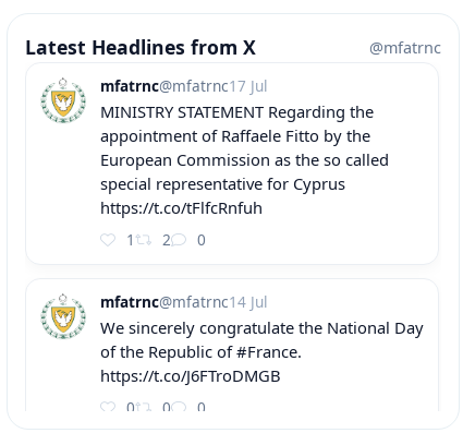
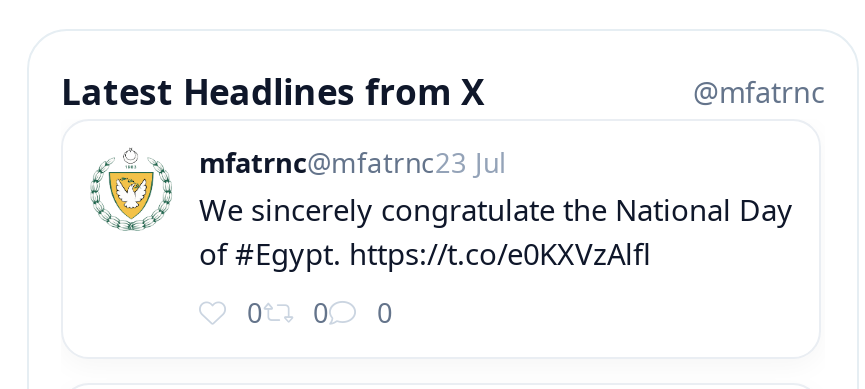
- mfatrnc@mfatrnc 17 Jul
- MINISTRY STATEMENT Regarding the
- appointment of Raffaele Fitto by the
- European Commission as the so called
- special representative for Cyprus
- https://t.co/tFlfcRnfuh
- 1
- 2
- 0
- mfatrnc@mfatrnc 14 Jul
+ mfatrnc@mfatrnc23 Jul

- of the Republic of #France.
- https://t.co/J6FTroDMGB
+ of #Egypt. https://t.co/e0KXVzAlfl
